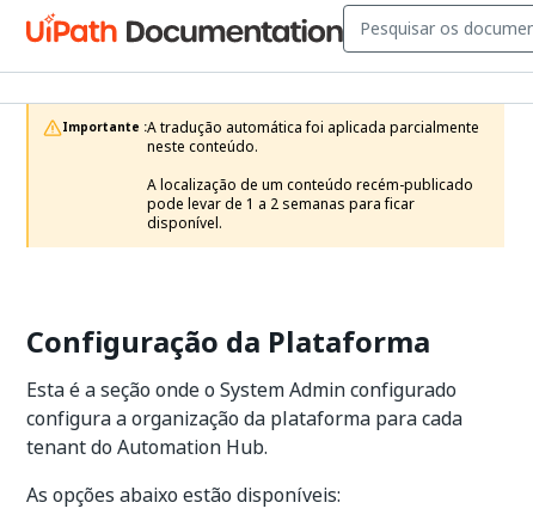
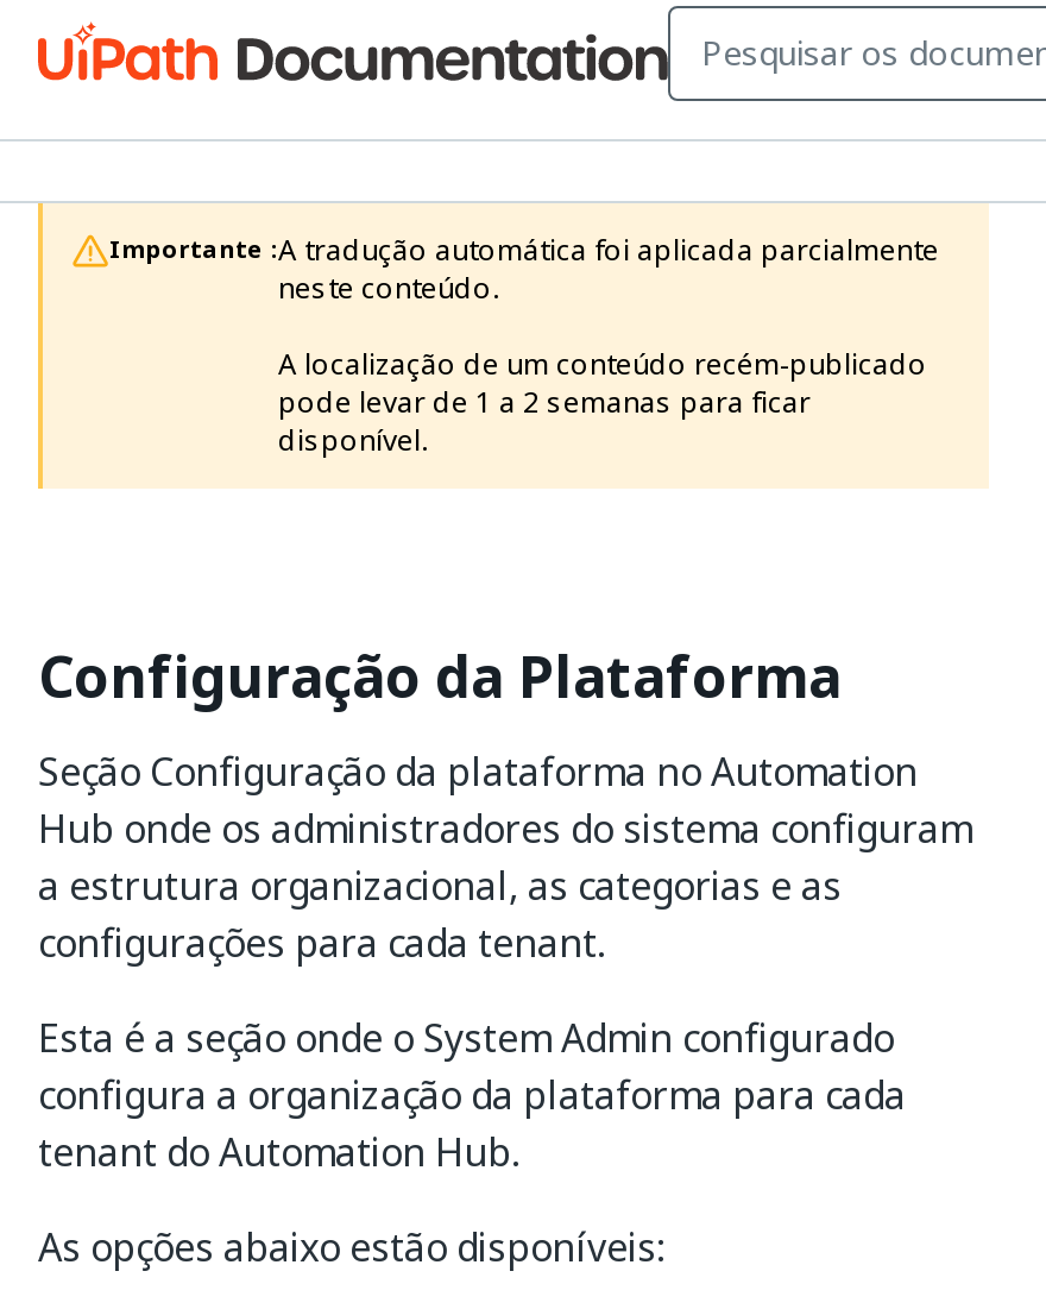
+ Seção Configuração da plataforma no Automation
+ Hub onde os administradores do sistema configuram
+ a estrutura organizacional, as categorias e as
+ configurações para cada tenant.
